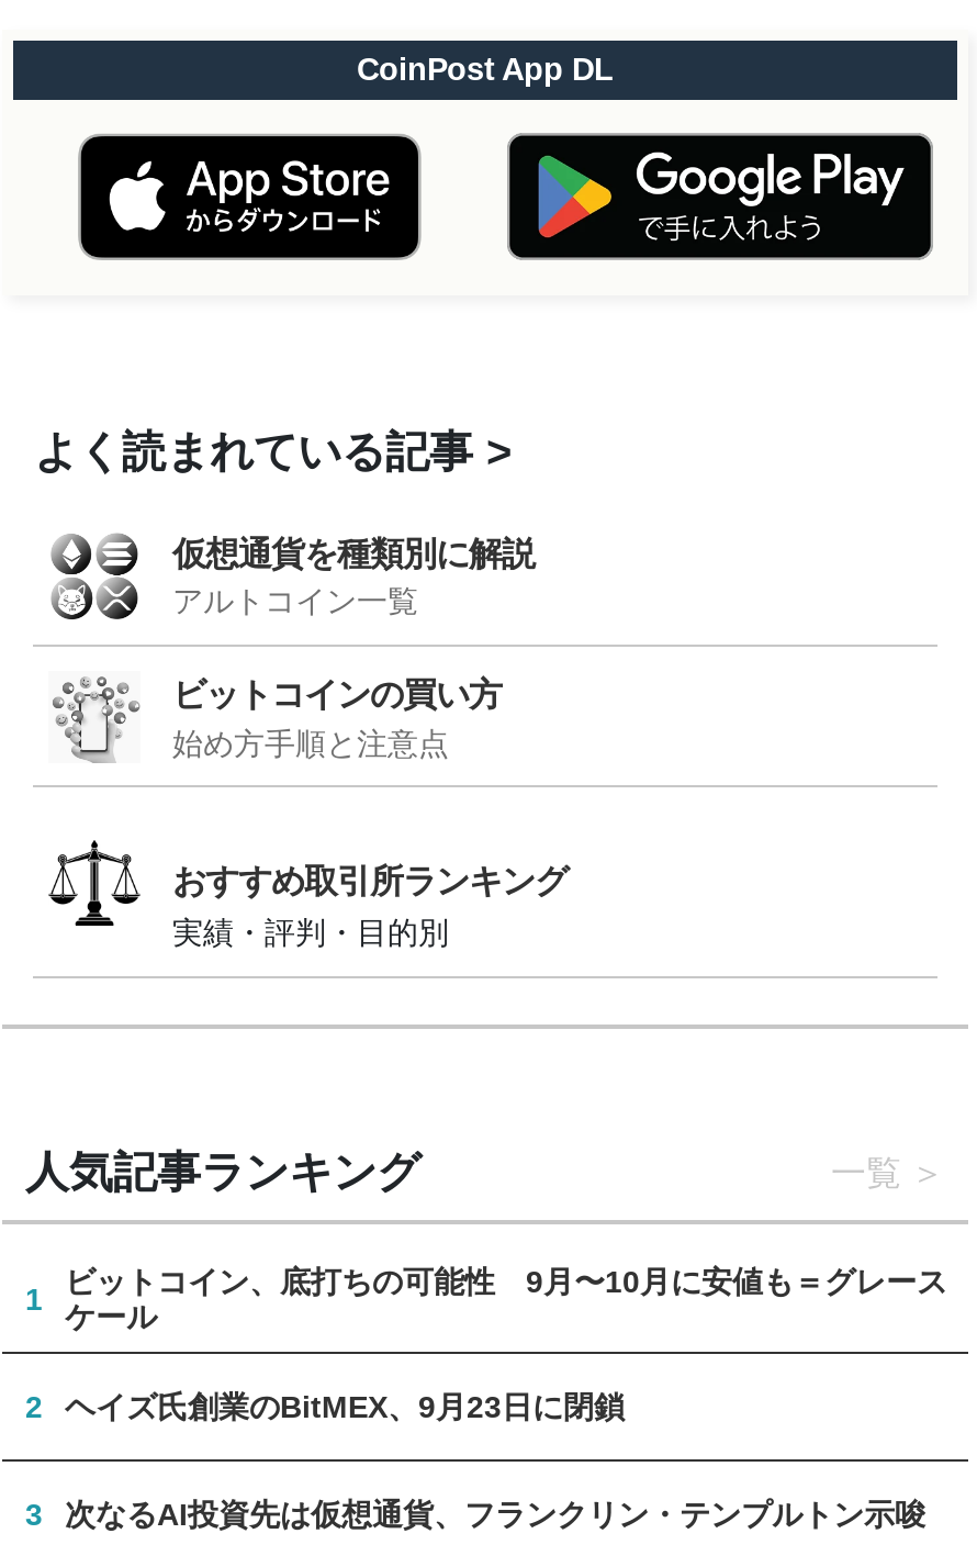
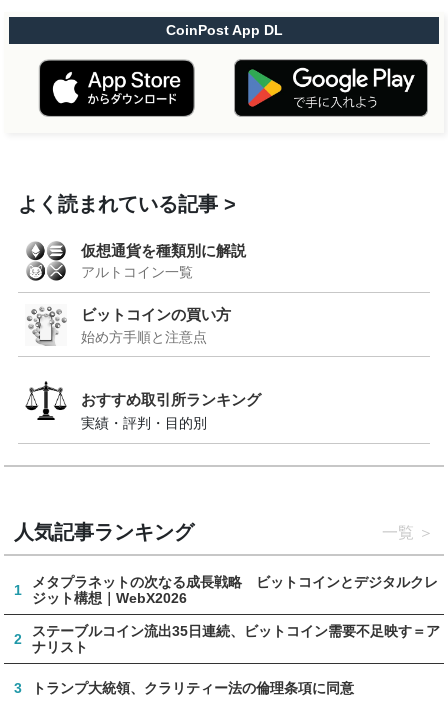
- ビットコイン、底打ちの可能性 9月〜10月に安値も＝グレース
- ケール
+ メタプラネットの次なる成長戦略 ビットコインとデジタルクレ
+ ジット構想｜WebX2026

- ヘイズ氏創業のBitMEX、9月23日に閉鎖
+ ステーブルコイン流出35日連続、ビットコイン需要不足映す＝ア
+ ナリスト

- 次なるAI投資先は仮想通貨、フランクリン・テンプルトン示唆
+ トランプ大統領、クラリティー法の倫理条項に同意
